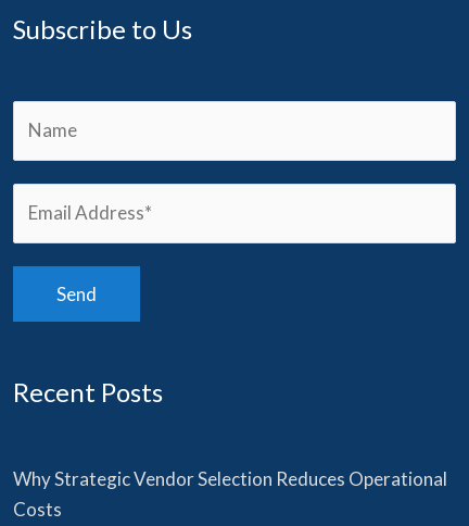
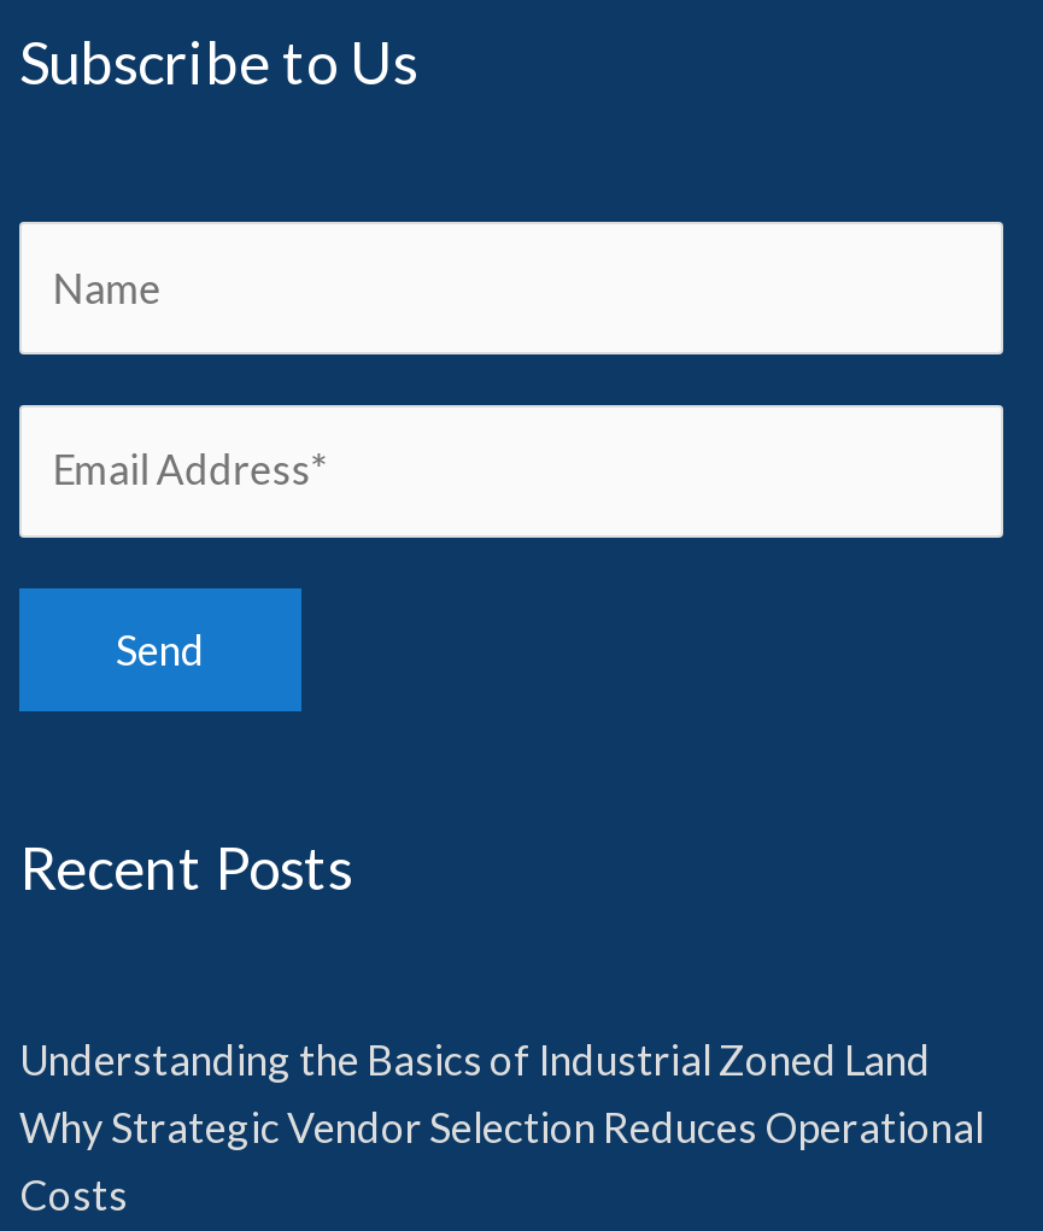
+ Understanding the Basics of Industrial Zoned Land
